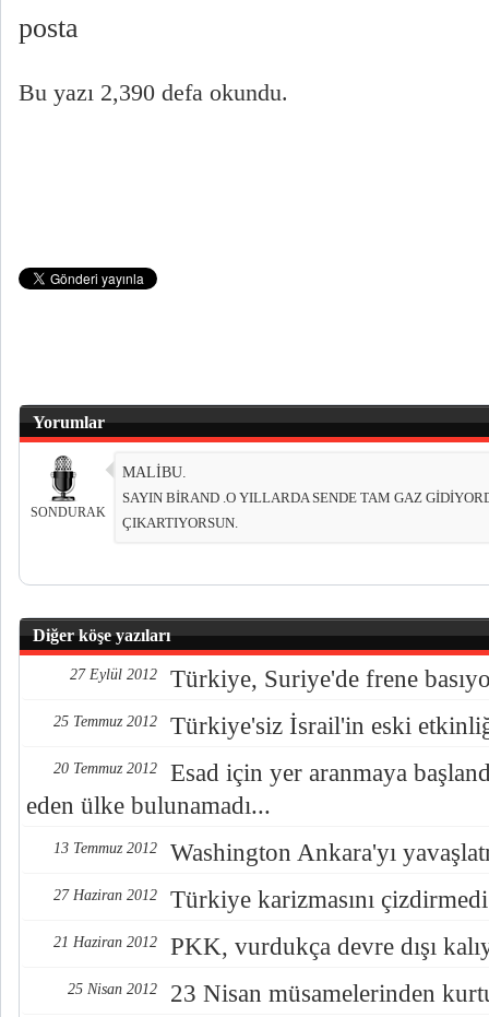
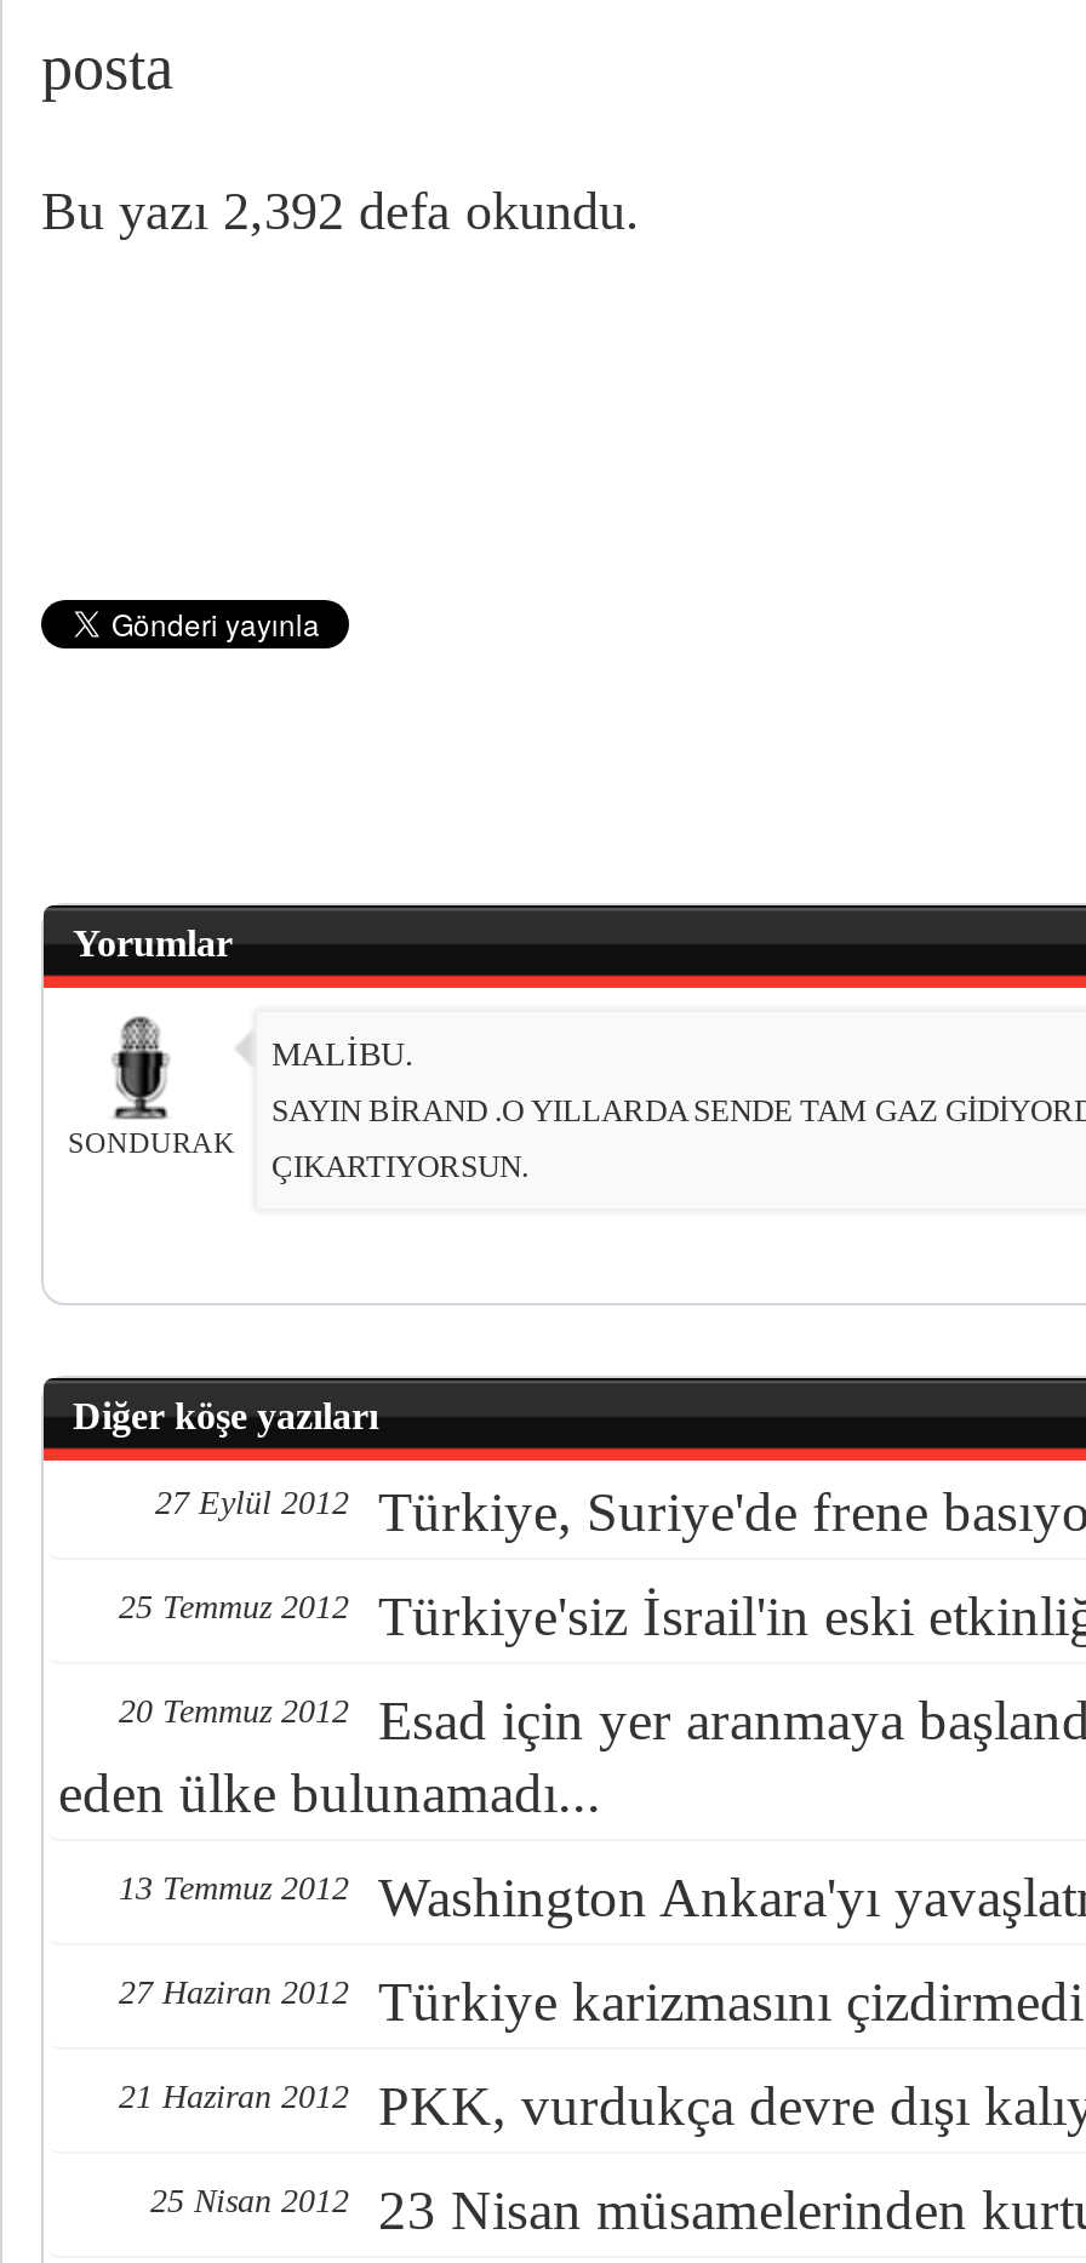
- Bu yazı 2,390 defa okundu.
+ Bu yazı 2,392 defa okundu.
